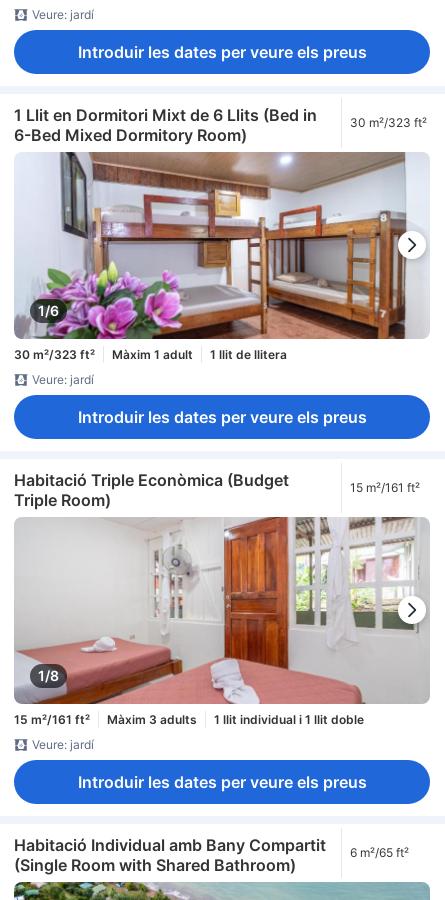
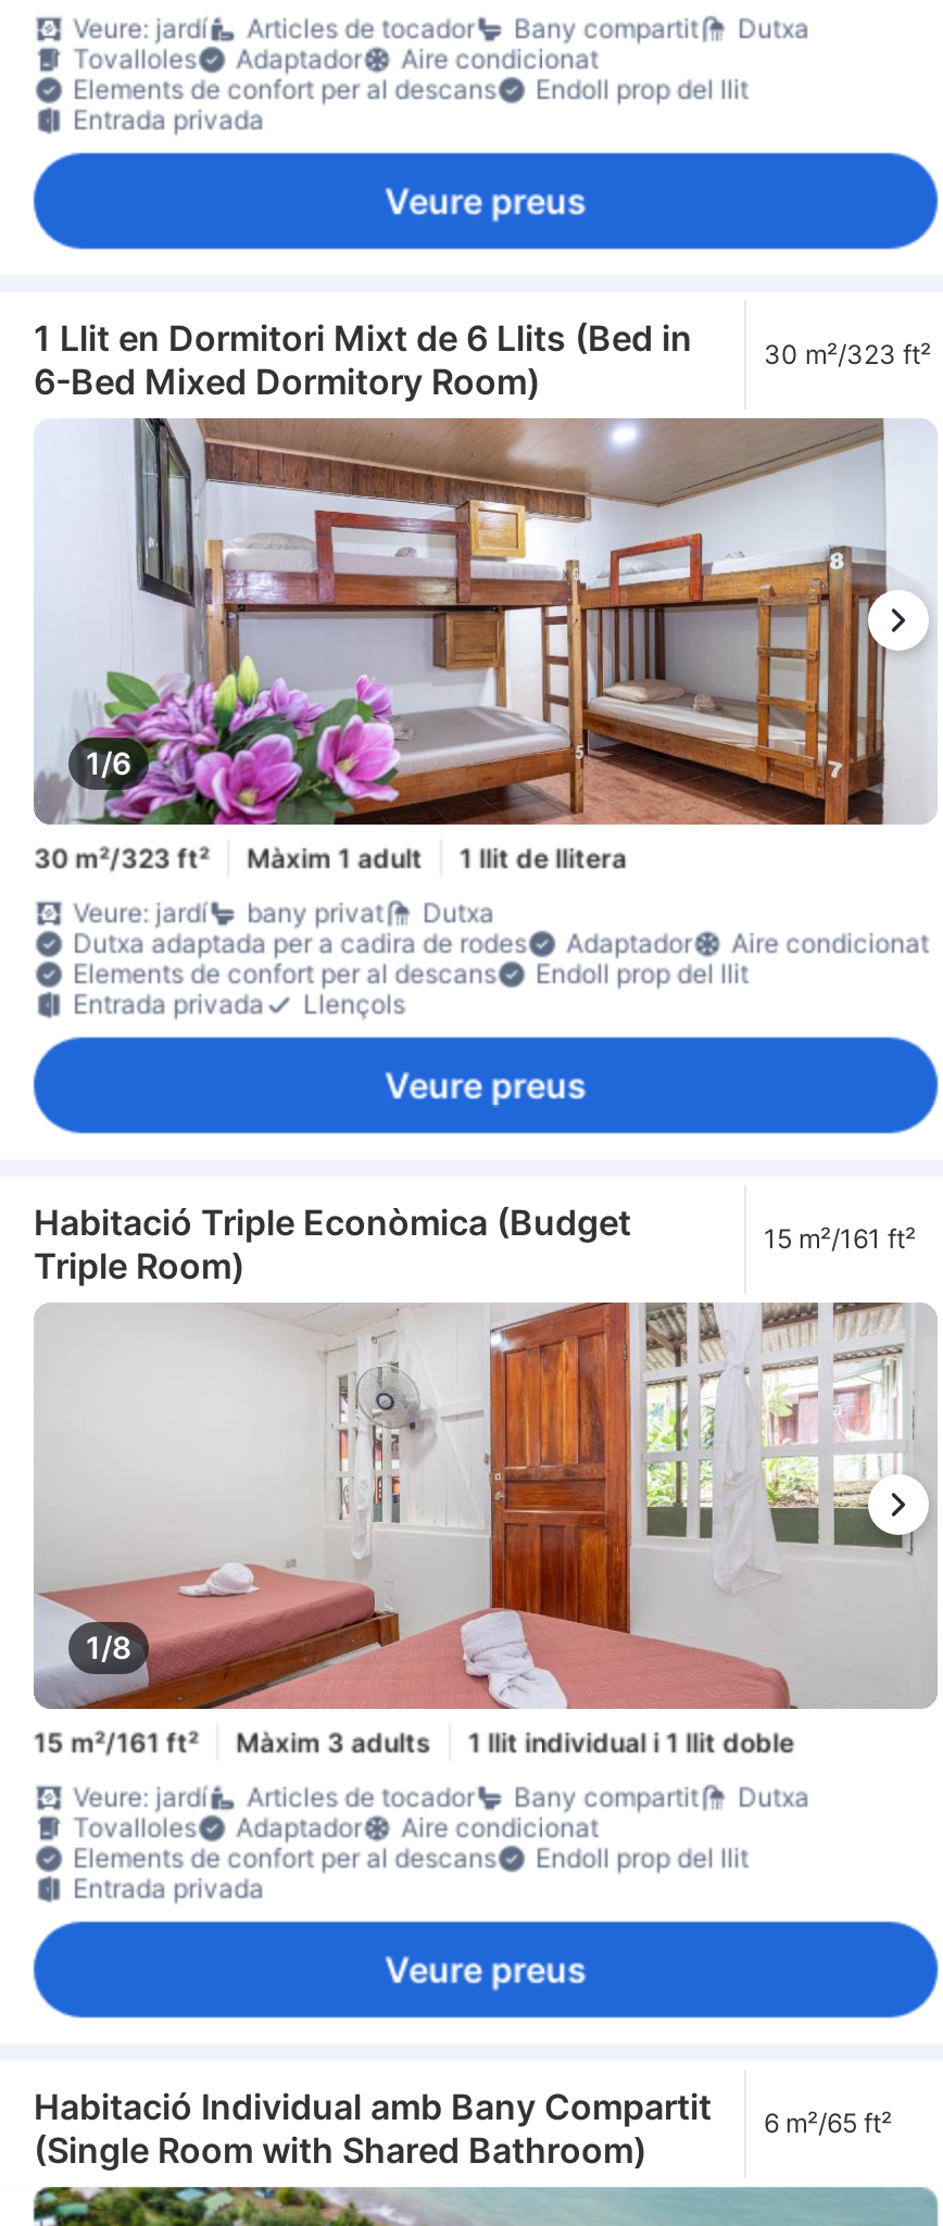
- Introduir les dates per veure els preus
+ Articles de tocador
+ Bany compartit
+ Dutxa
+ Tovalloles
+ Adaptador
+ Aire condicionat
+ Elements de confort per al descans
+ Endoll prop del llit
+ Entrada privada
+ Veure preus

- Introduir les dates per veure els preus
+ bany privat
+ Dutxa
+ Dutxa adaptada per a cadira de rodes
+ Adaptador
+ Aire condicionat
+ Elements de confort per al descans
+ Endoll prop del llit
+ Entrada privada
+ Llençols
+ Veure preus

- Introduir les dates per veure els preus
+ Articles de tocador
+ Bany compartit
+ Dutxa
+ Tovalloles
+ Adaptador
+ Aire condicionat
+ Elements de confort per al descans
+ Endoll prop del llit
+ Entrada privada
+ Veure preus
